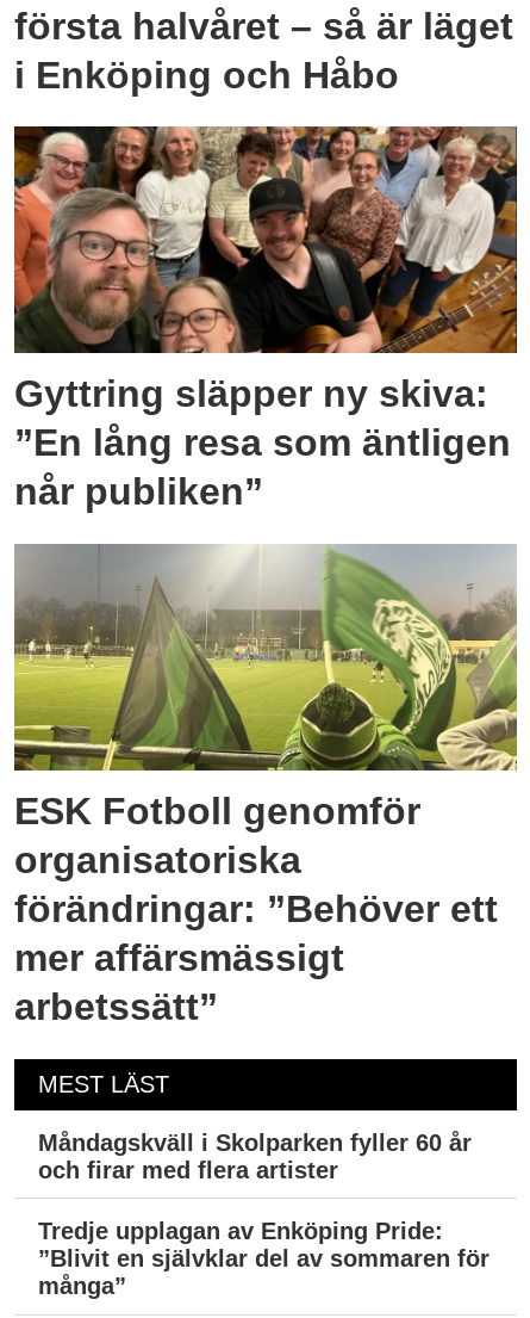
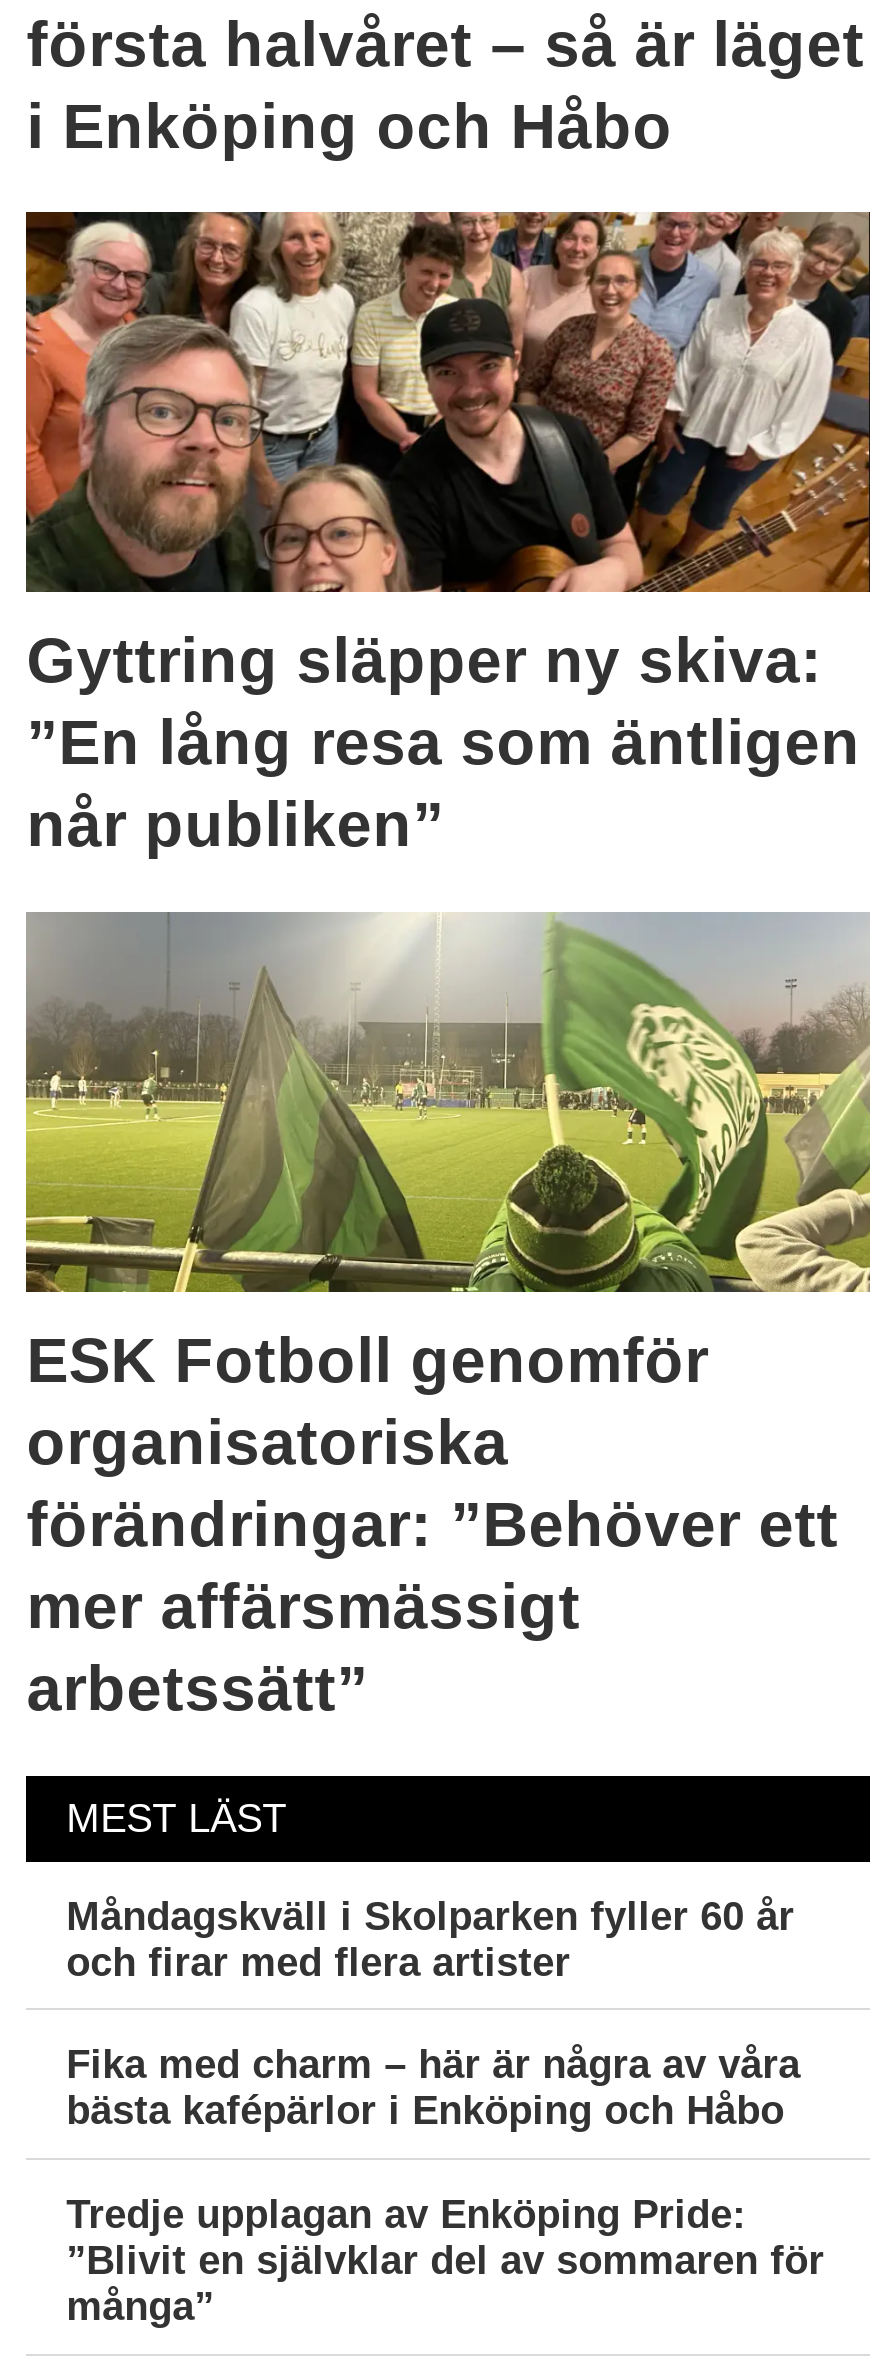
+ Fika med charm – här är några av våra
+ bästa kafépärlor i Enköping och Håbo
